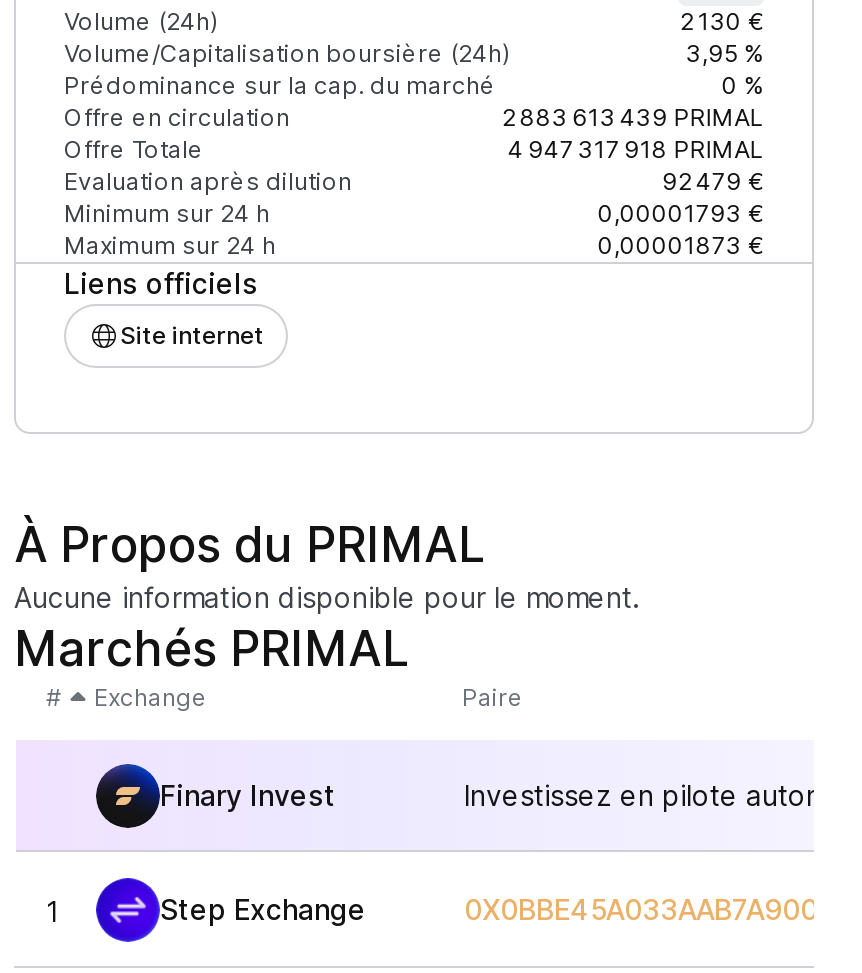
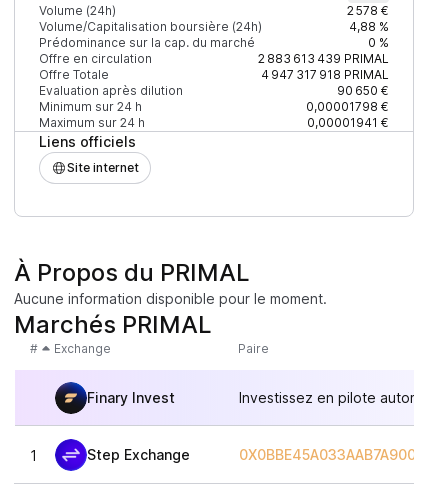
- 2 130 €
+ 2 578 €

- 3,95 %
+ 4,88 %

- 92 479 €
+ 90 650 €

- 0,00001793 €
+ 0,00001798 €

- 0,00001873 €
+ 0,00001941 €
